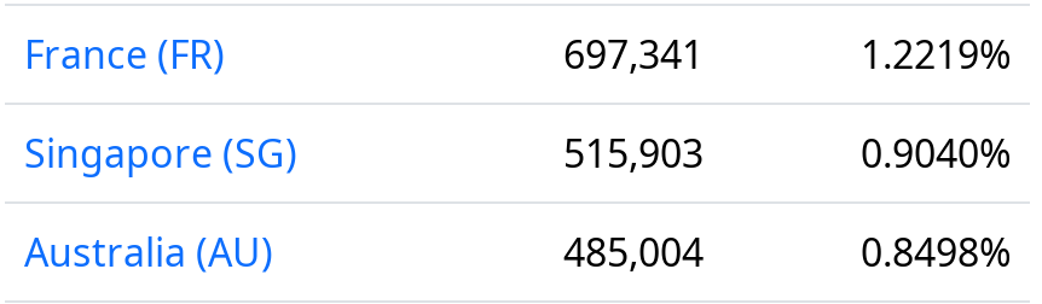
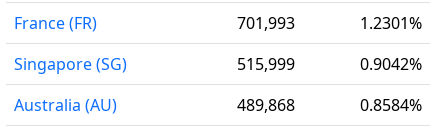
- 697,341
+ 701,993

- 1.2219%
+ 1.2301%

- 515,903
+ 515,999

- 0.9040%
+ 0.9042%

- 485,004
+ 489,868

- 0.8498%
+ 0.8584%
